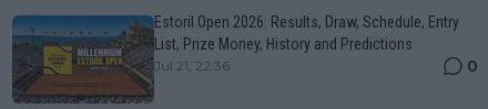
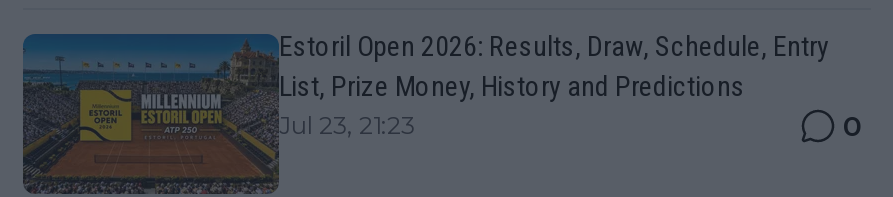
- Jul 21, 22:36
+ Jul 23, 21:23
